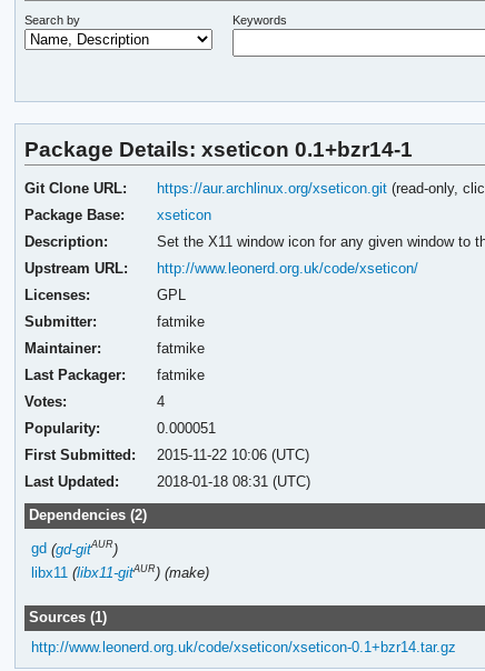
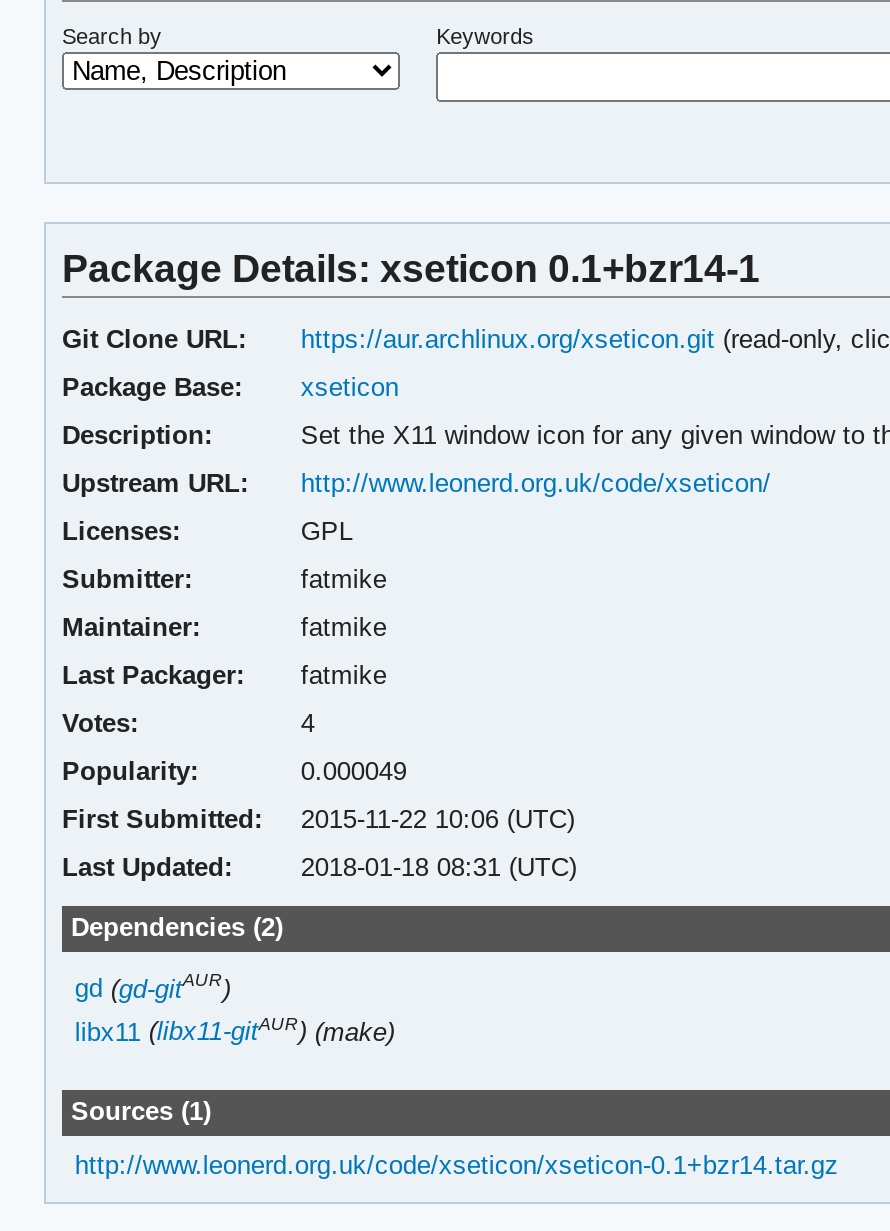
- 0.000051
+ 0.000049
